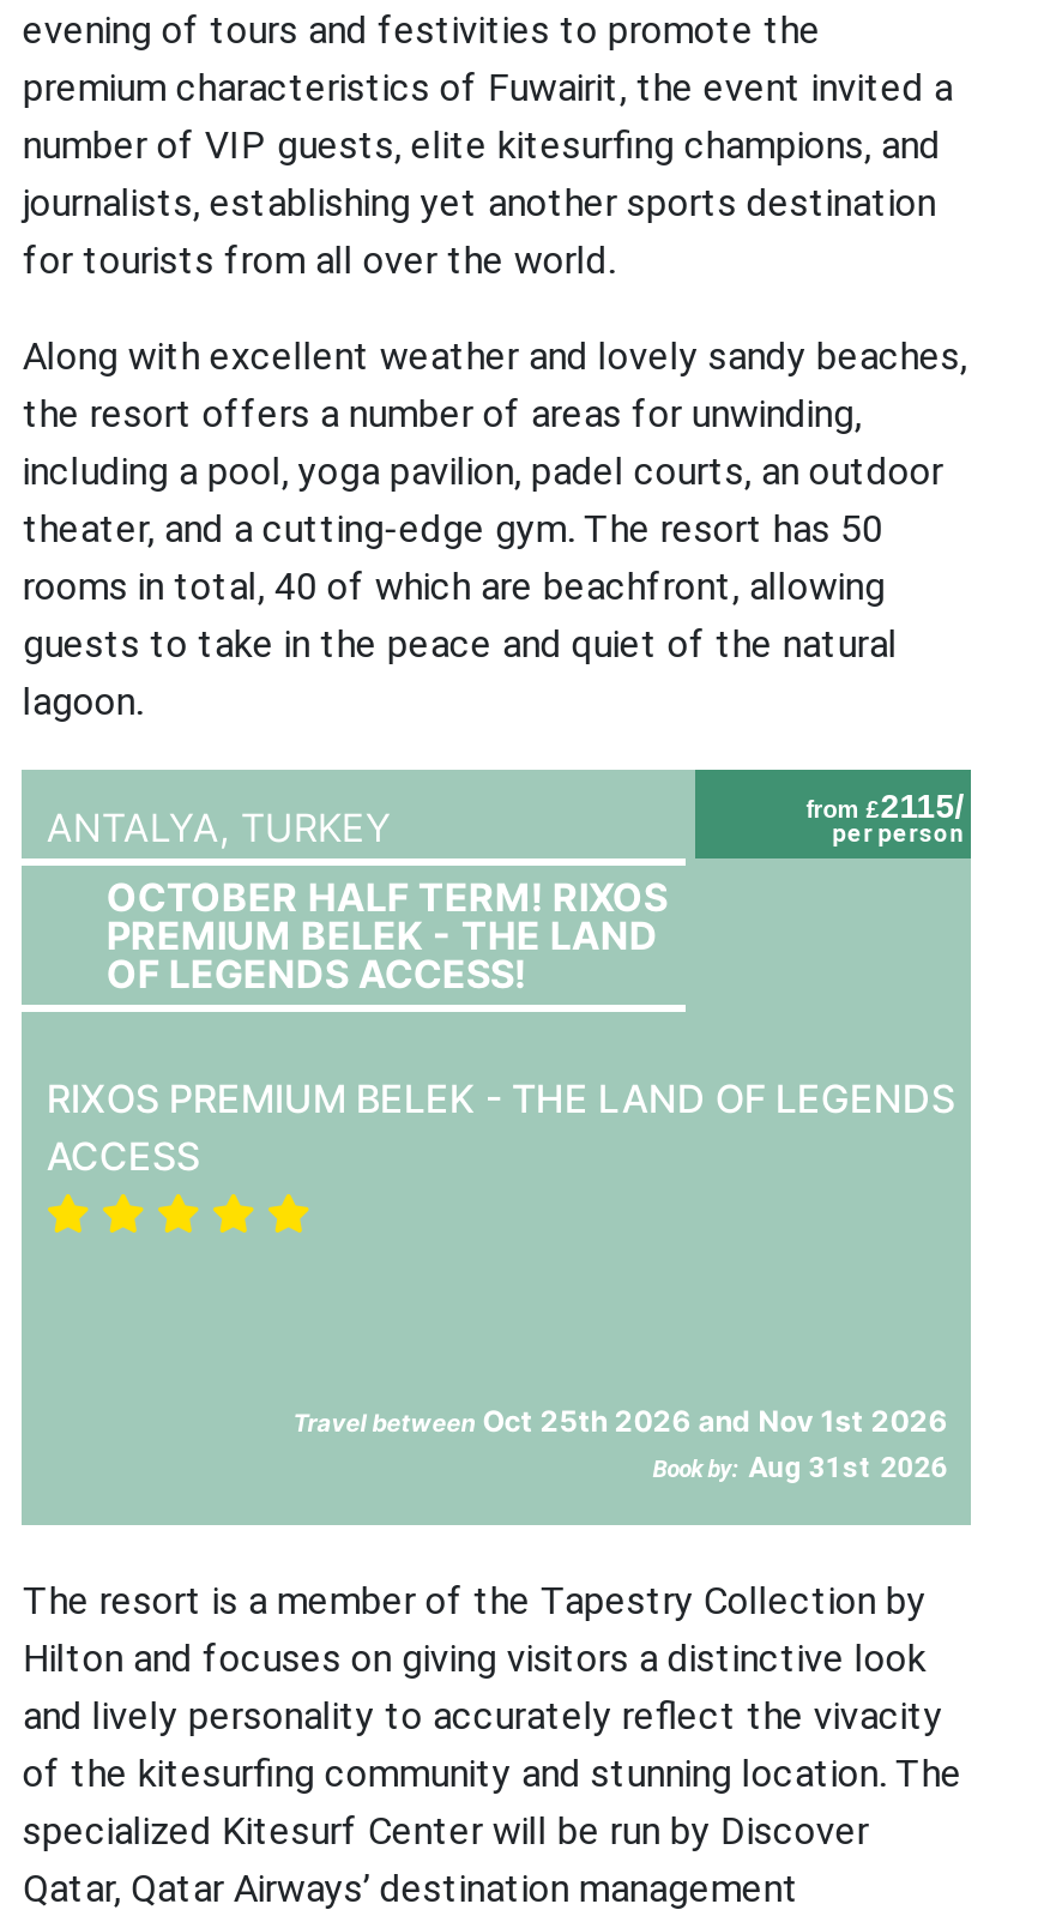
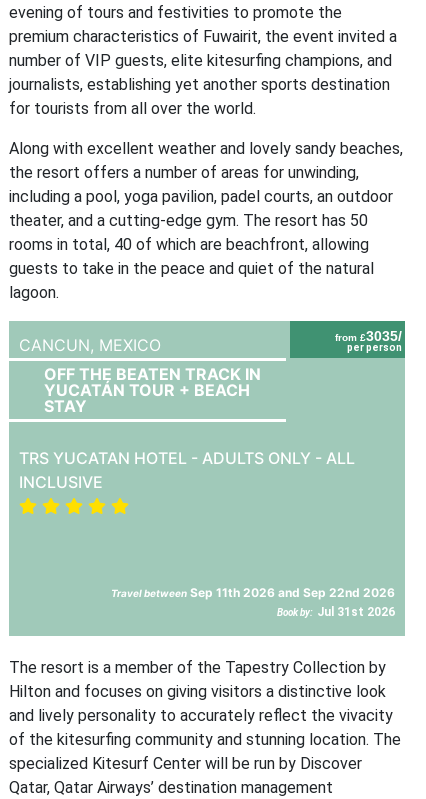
- from £2115/
+ from £3035/

- ANTALYA, TURKEY
- OCTOBER HALF TERM! RIXOS
- PREMIUM BELEK - THE LAND
- OF LEGENDS ACCESS!
+ CANCUN, MEXICO
+ OFF THE BEATEN TRACK IN
+ YUCATÁN TOUR + BEACH
+ STAY

- RIXOS PREMIUM BELEK - THE LAND OF LEGENDS
- ACCESS
+ TRS YUCATAN HOTEL - ADULTS ONLY - ALL
+ INCLUSIVE

- Travel between Oct 25th 2026 and Nov 1st 2026
- Book by: Aug 31st 2026
+ Travel between Sep 11th 2026 and Sep 22nd 2026
+ Book by: Jul 31st 2026
